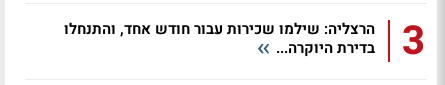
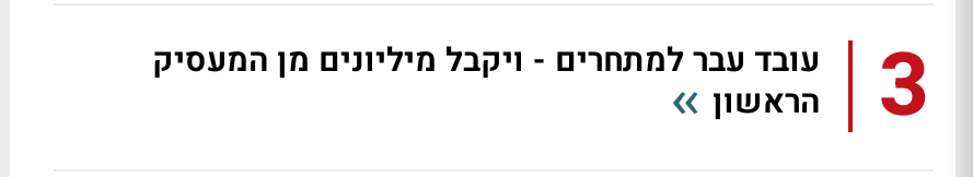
- הרצליה: שילמו שכירות עבור חודש אחד, והתנחלו
- בדירת היוקרה...
+ עובד עבר למתחרים - ויקבל מיליונים מן המעסיק
+ הראשון
